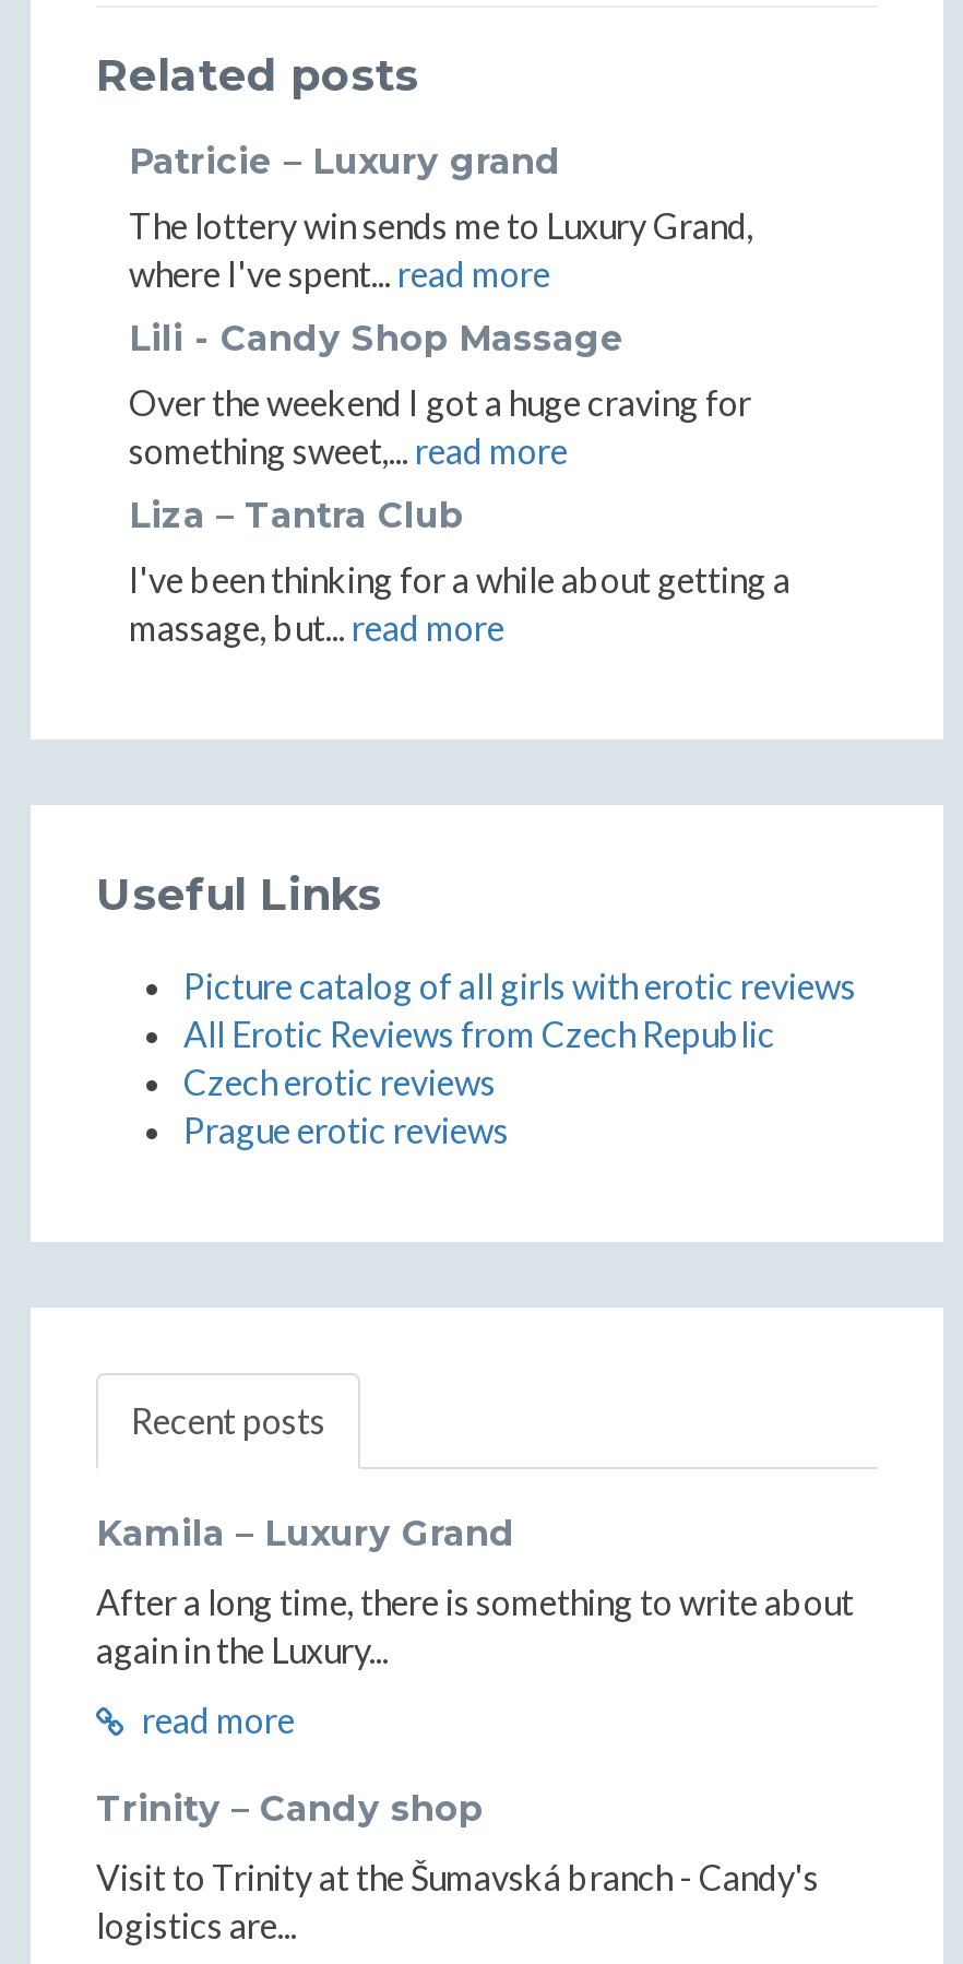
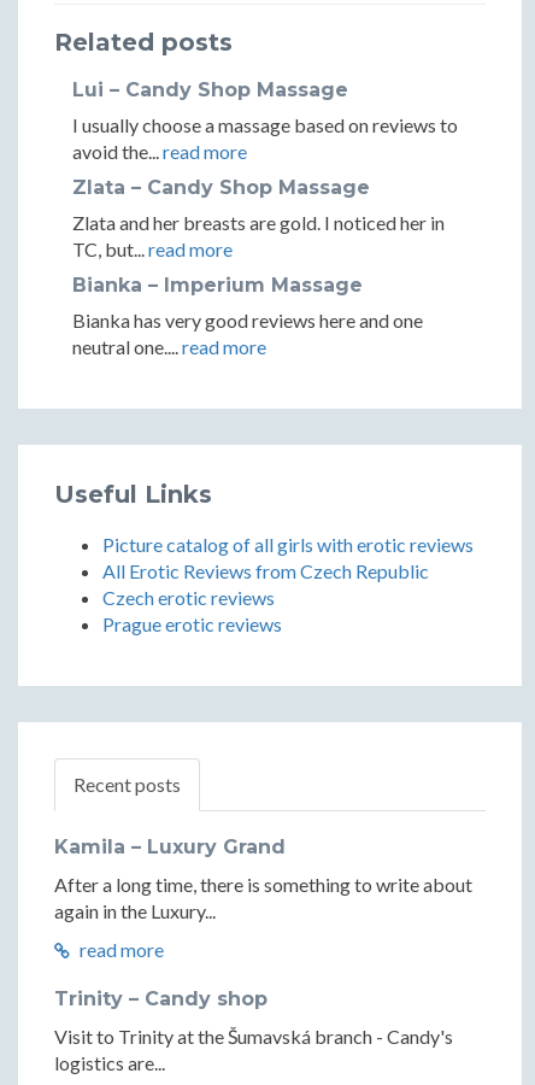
- Patricie – Luxury grand
+ Lui – Candy Shop Massage

- The lottery win sends me to Luxury Grand,
- where I've spent... read more
+ I usually choose a massage based on reviews to
+ avoid the... read more

- Lili - Candy Shop Massage
+ Zlata – Candy Shop Massage

- Over the weekend I got a huge craving for
- something sweet,... read more
+ Zlata and her breasts are gold. I noticed her in
+ TC, but... read more

- Liza – Tantra Club
+ Bianka – Imperium Massage

- I've been thinking for a while about getting a
- massage, but... read more
+ Bianka has very good reviews here and one
+ neutral one.... read more
